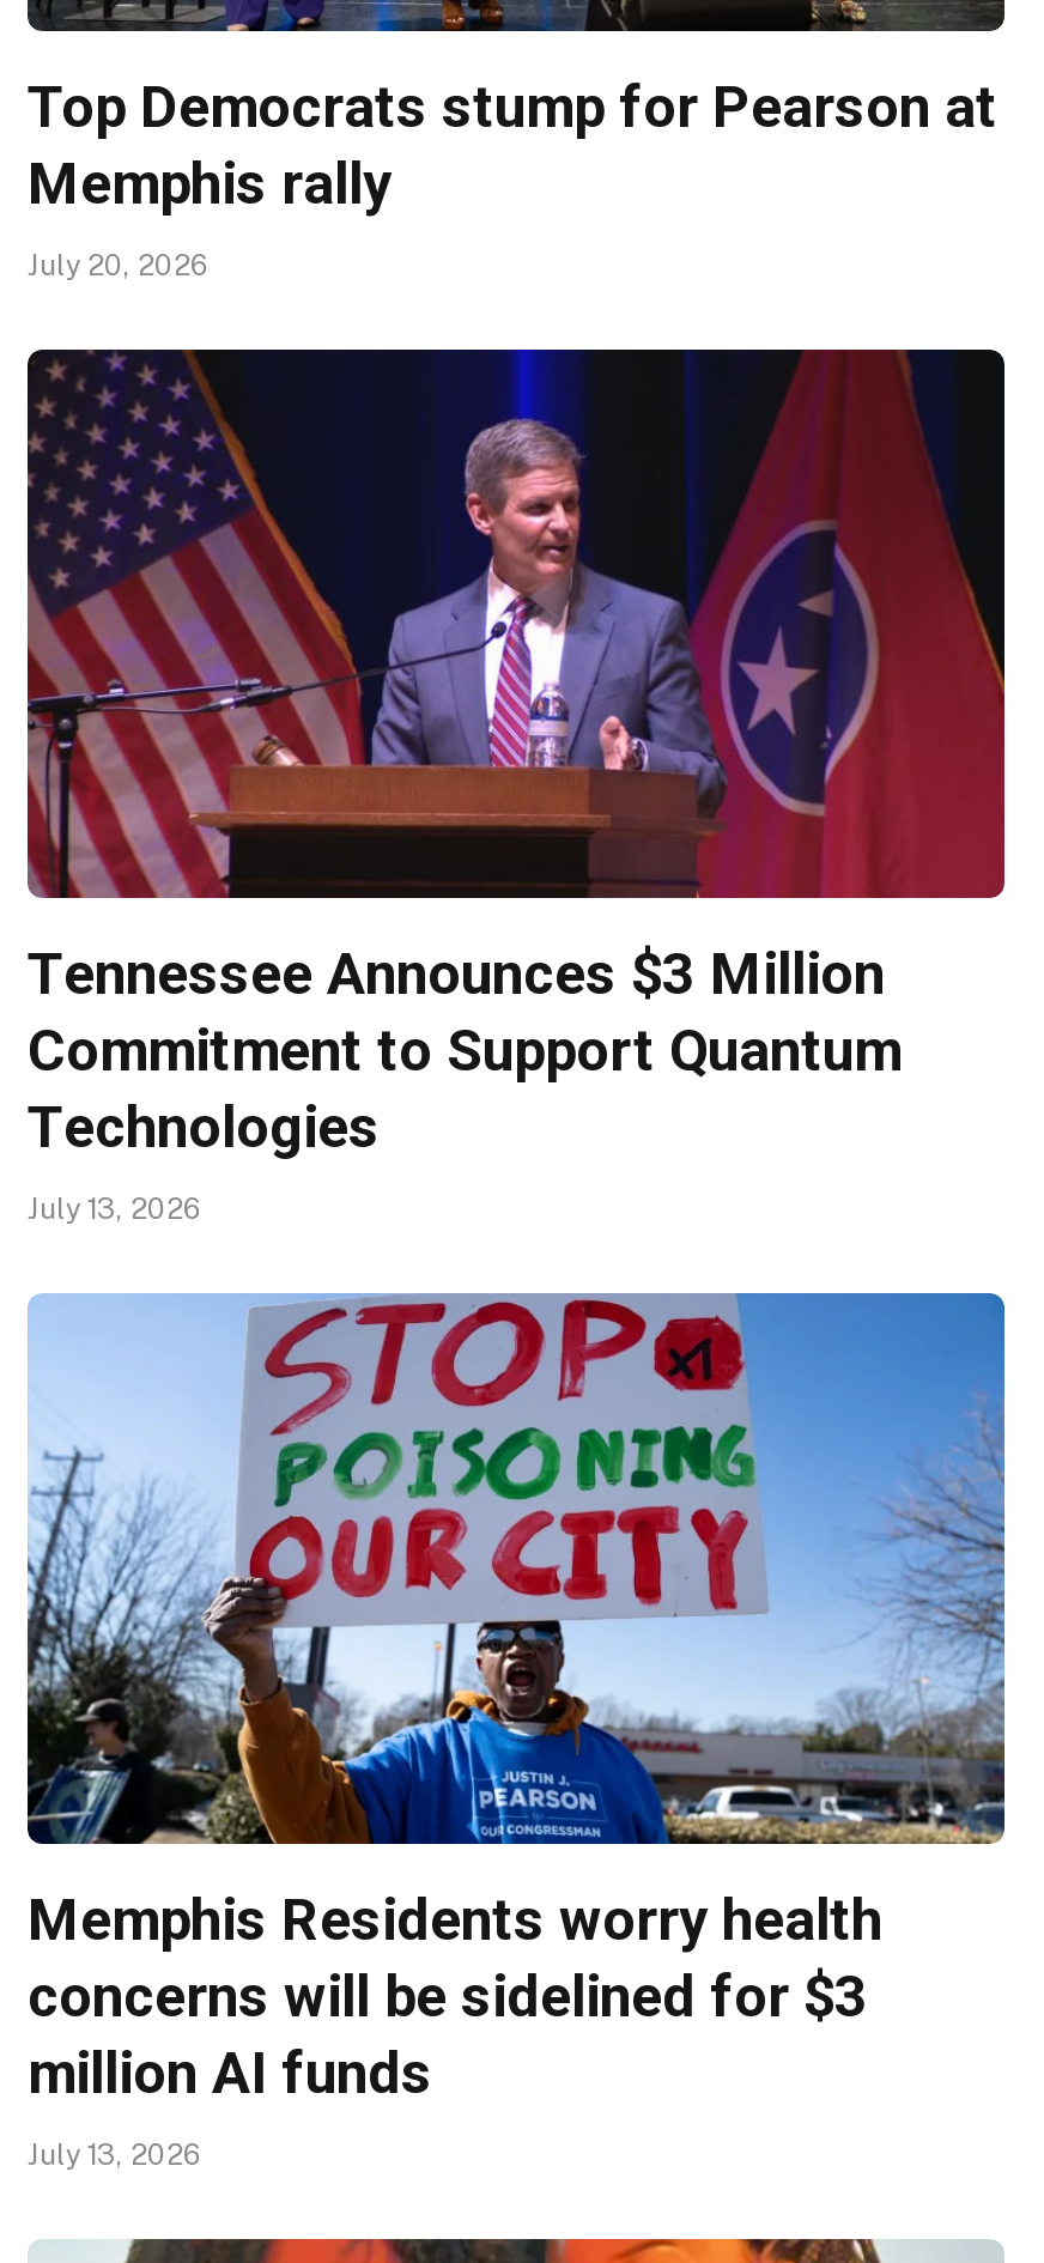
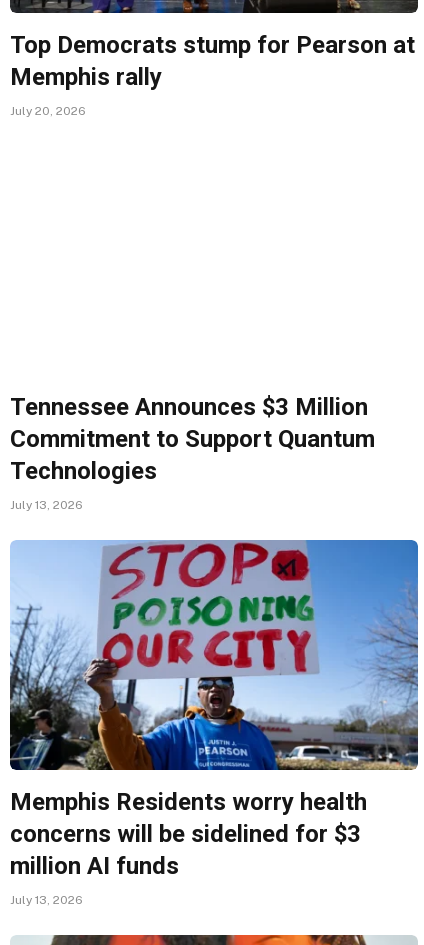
- [image]
